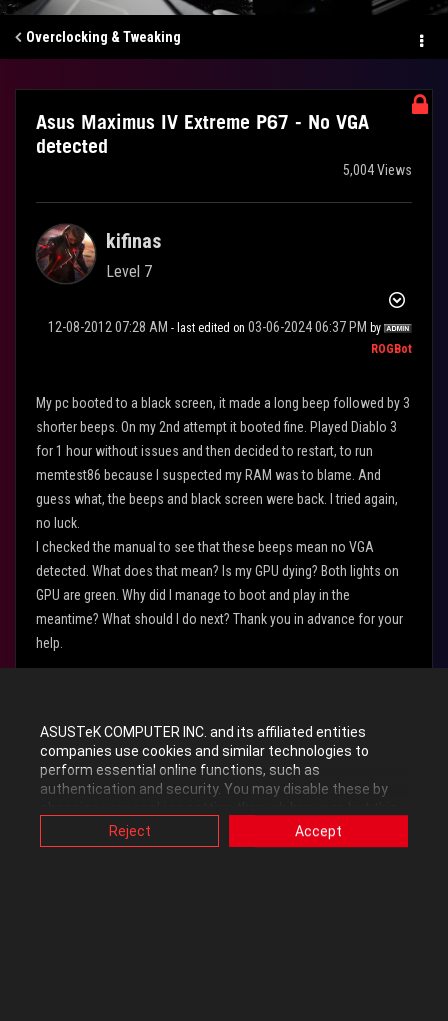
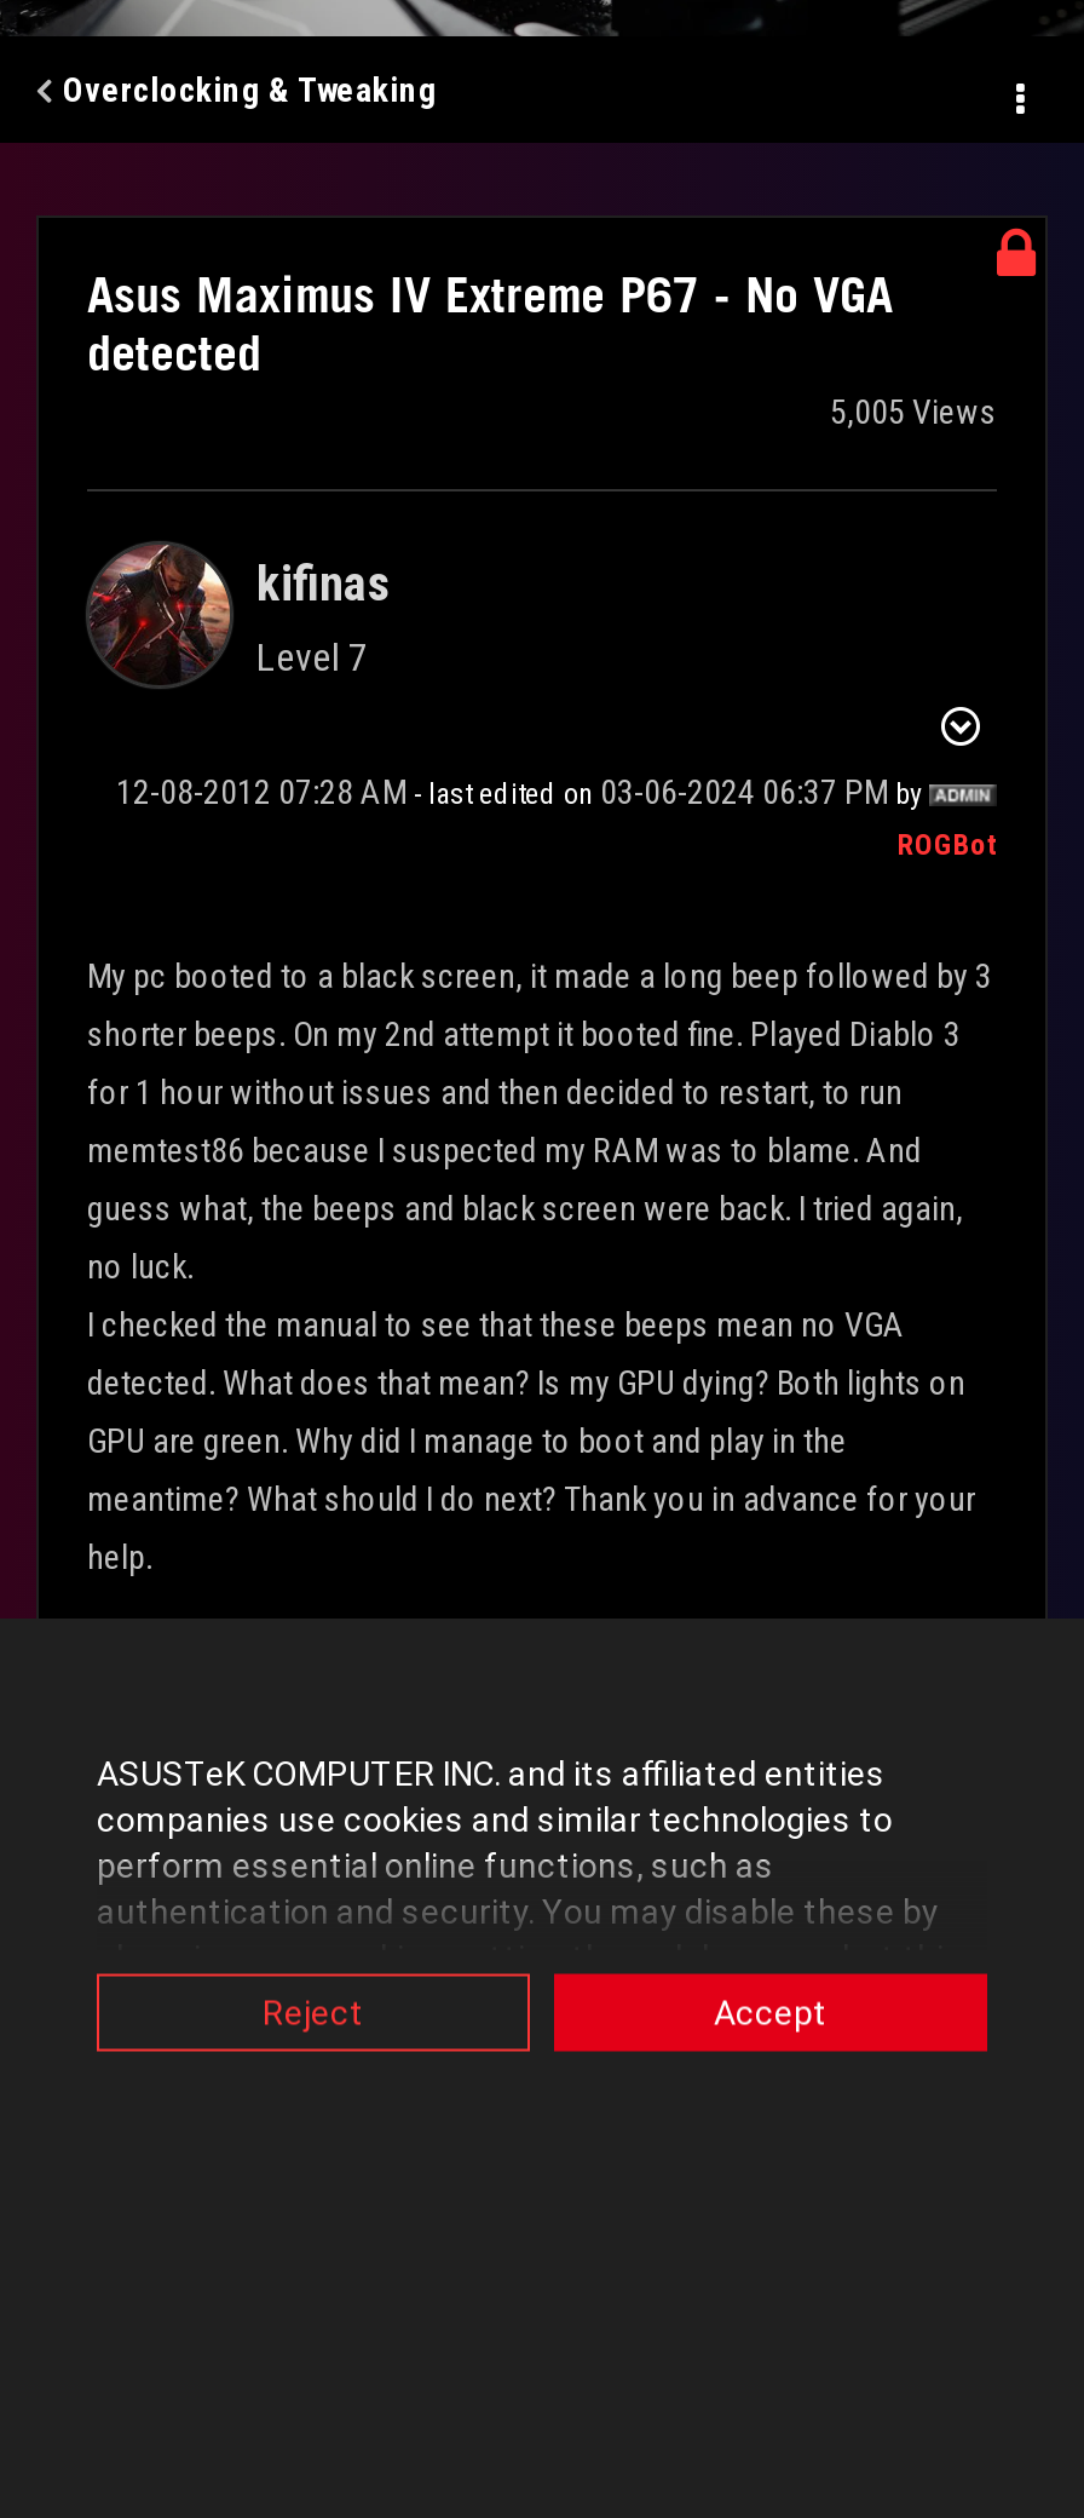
- 5,004 Views
+ 5,005 Views
